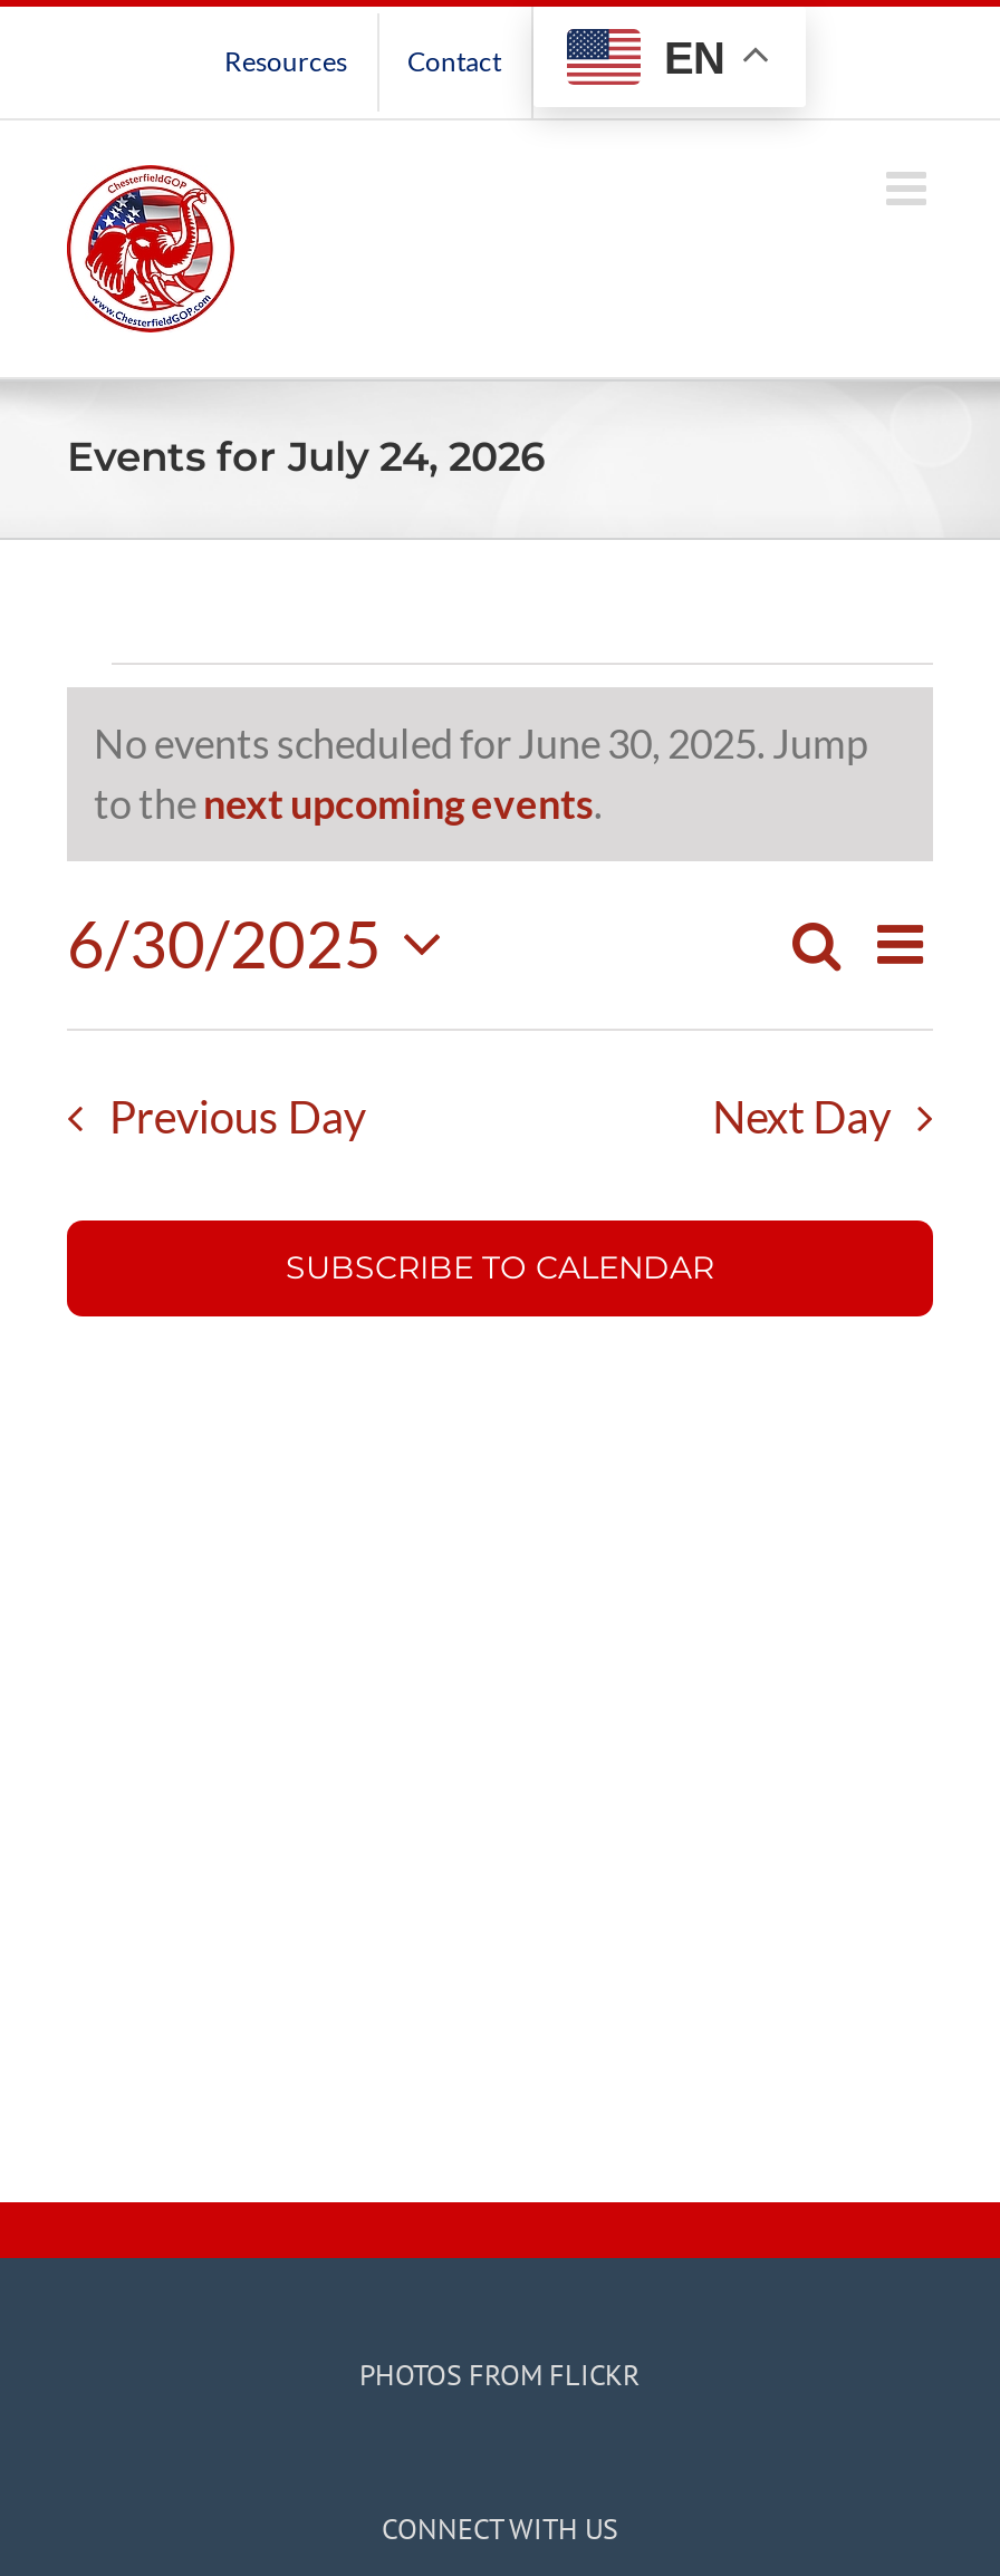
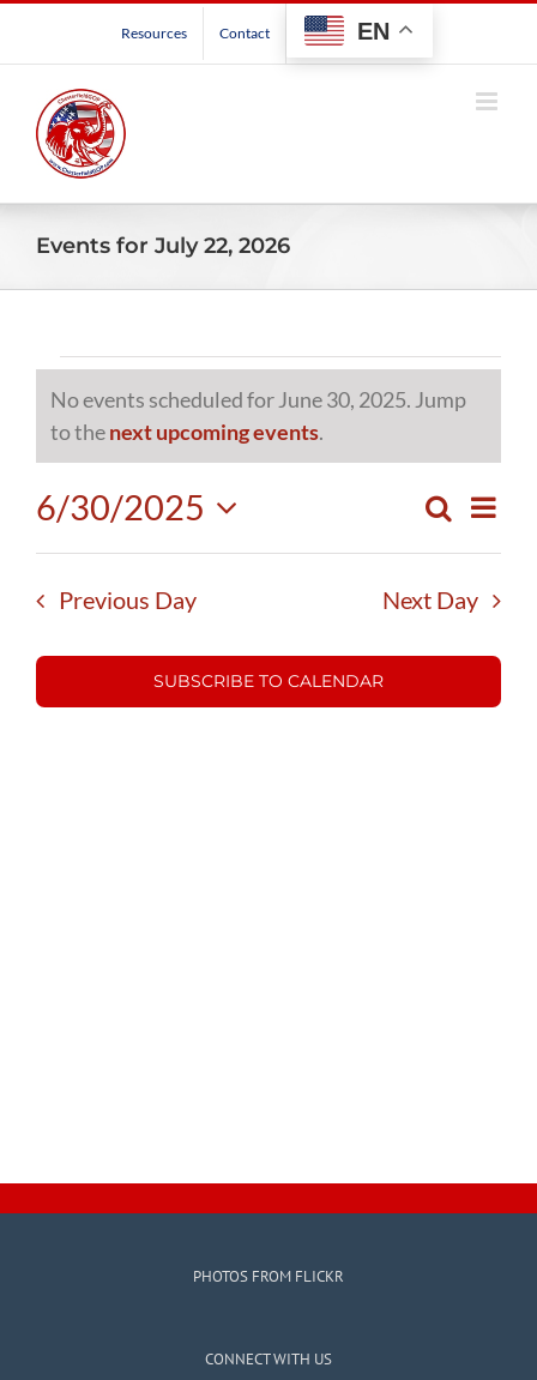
- Events for July 24, 2026
+ Events for July 22, 2026
